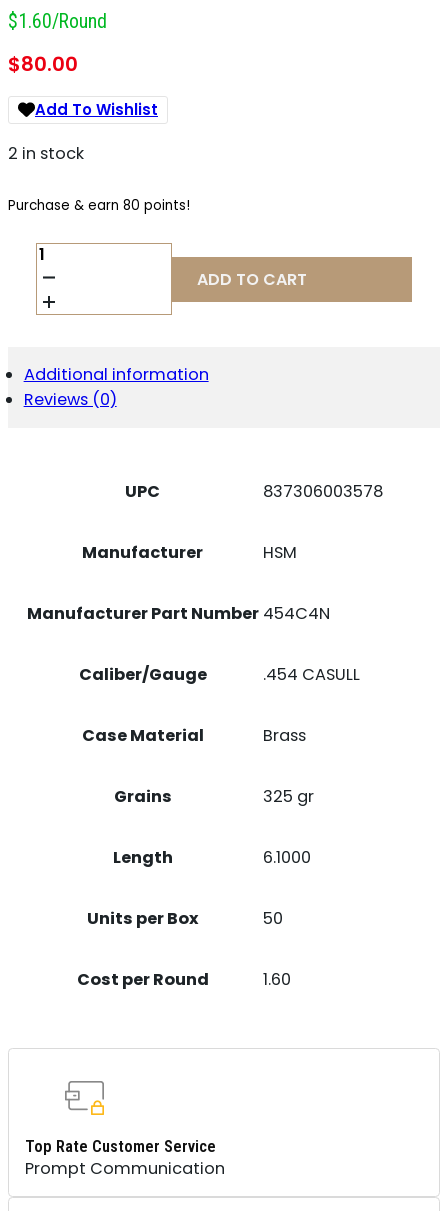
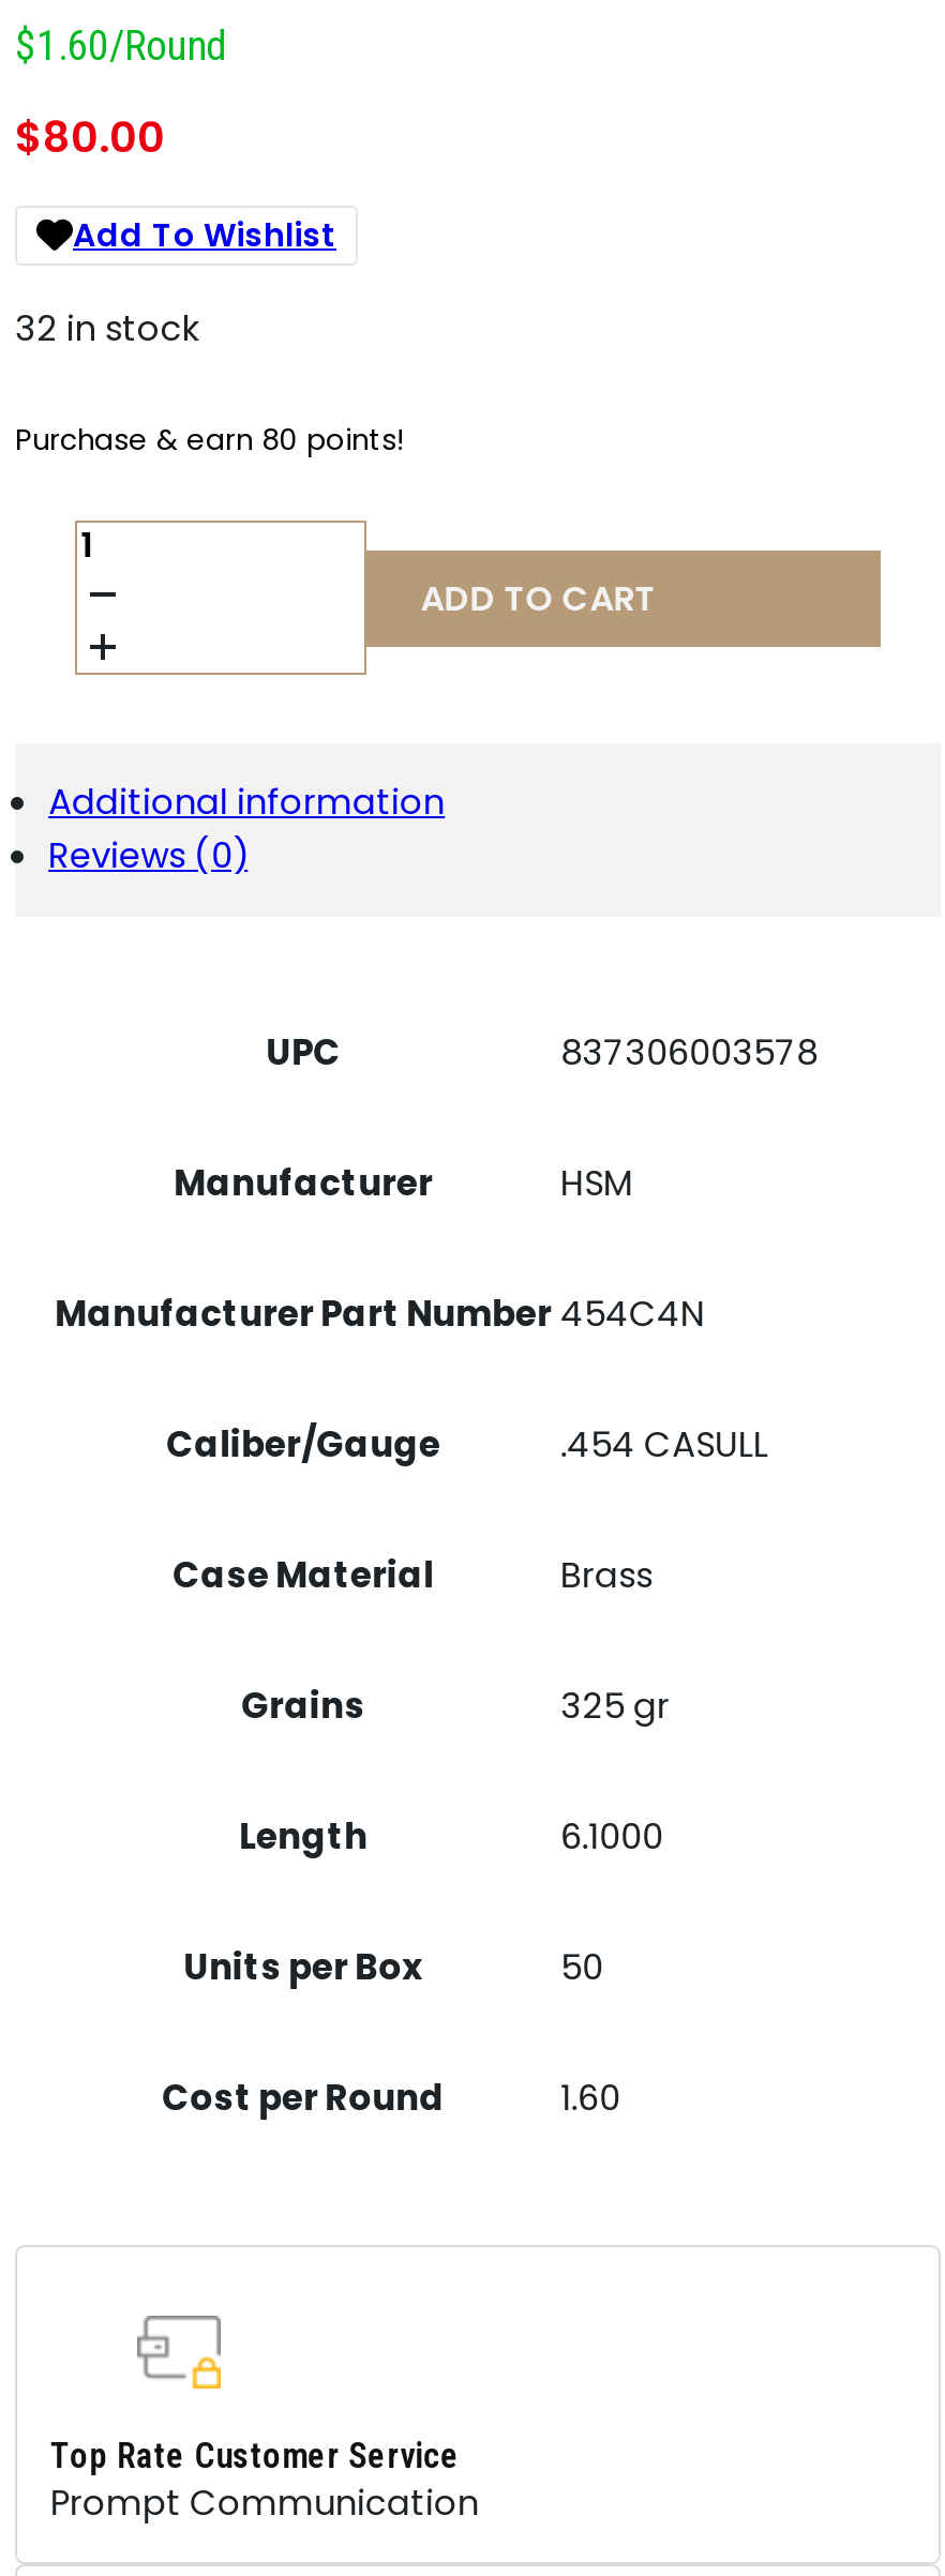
- 2 in stock
+ 32 in stock
